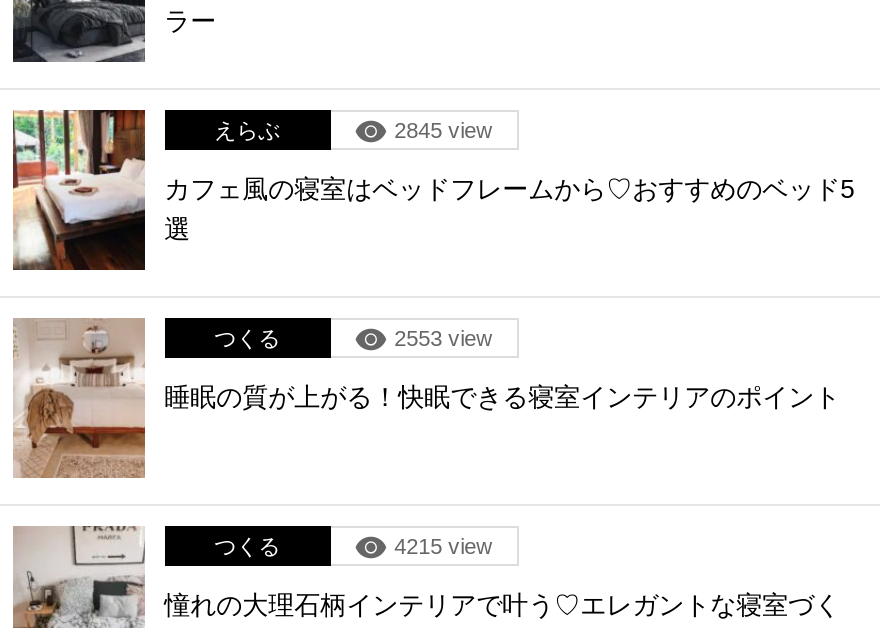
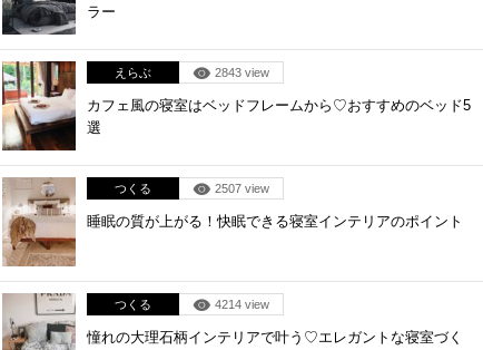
- 2845 view
+ 2843 view

- 2553 view
+ 2507 view

- 4215 view
+ 4214 view
